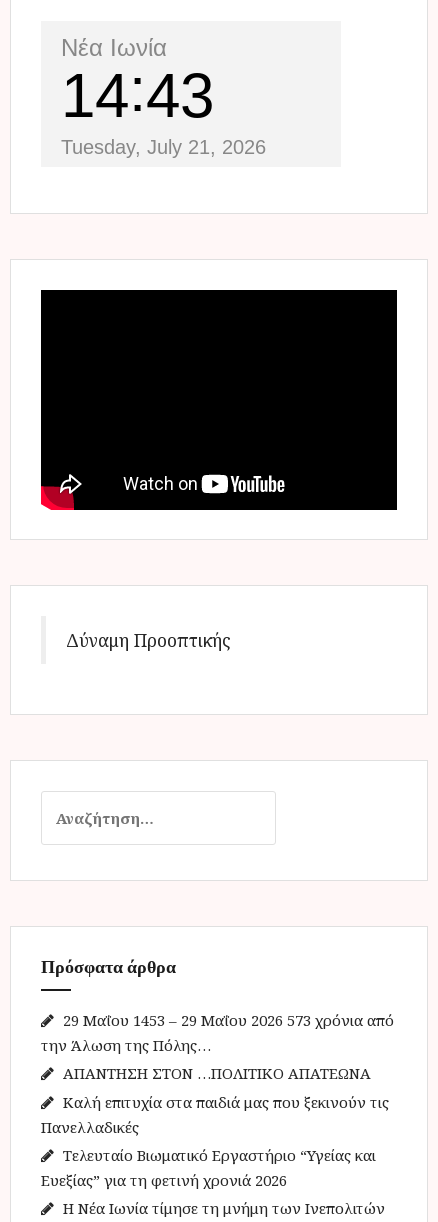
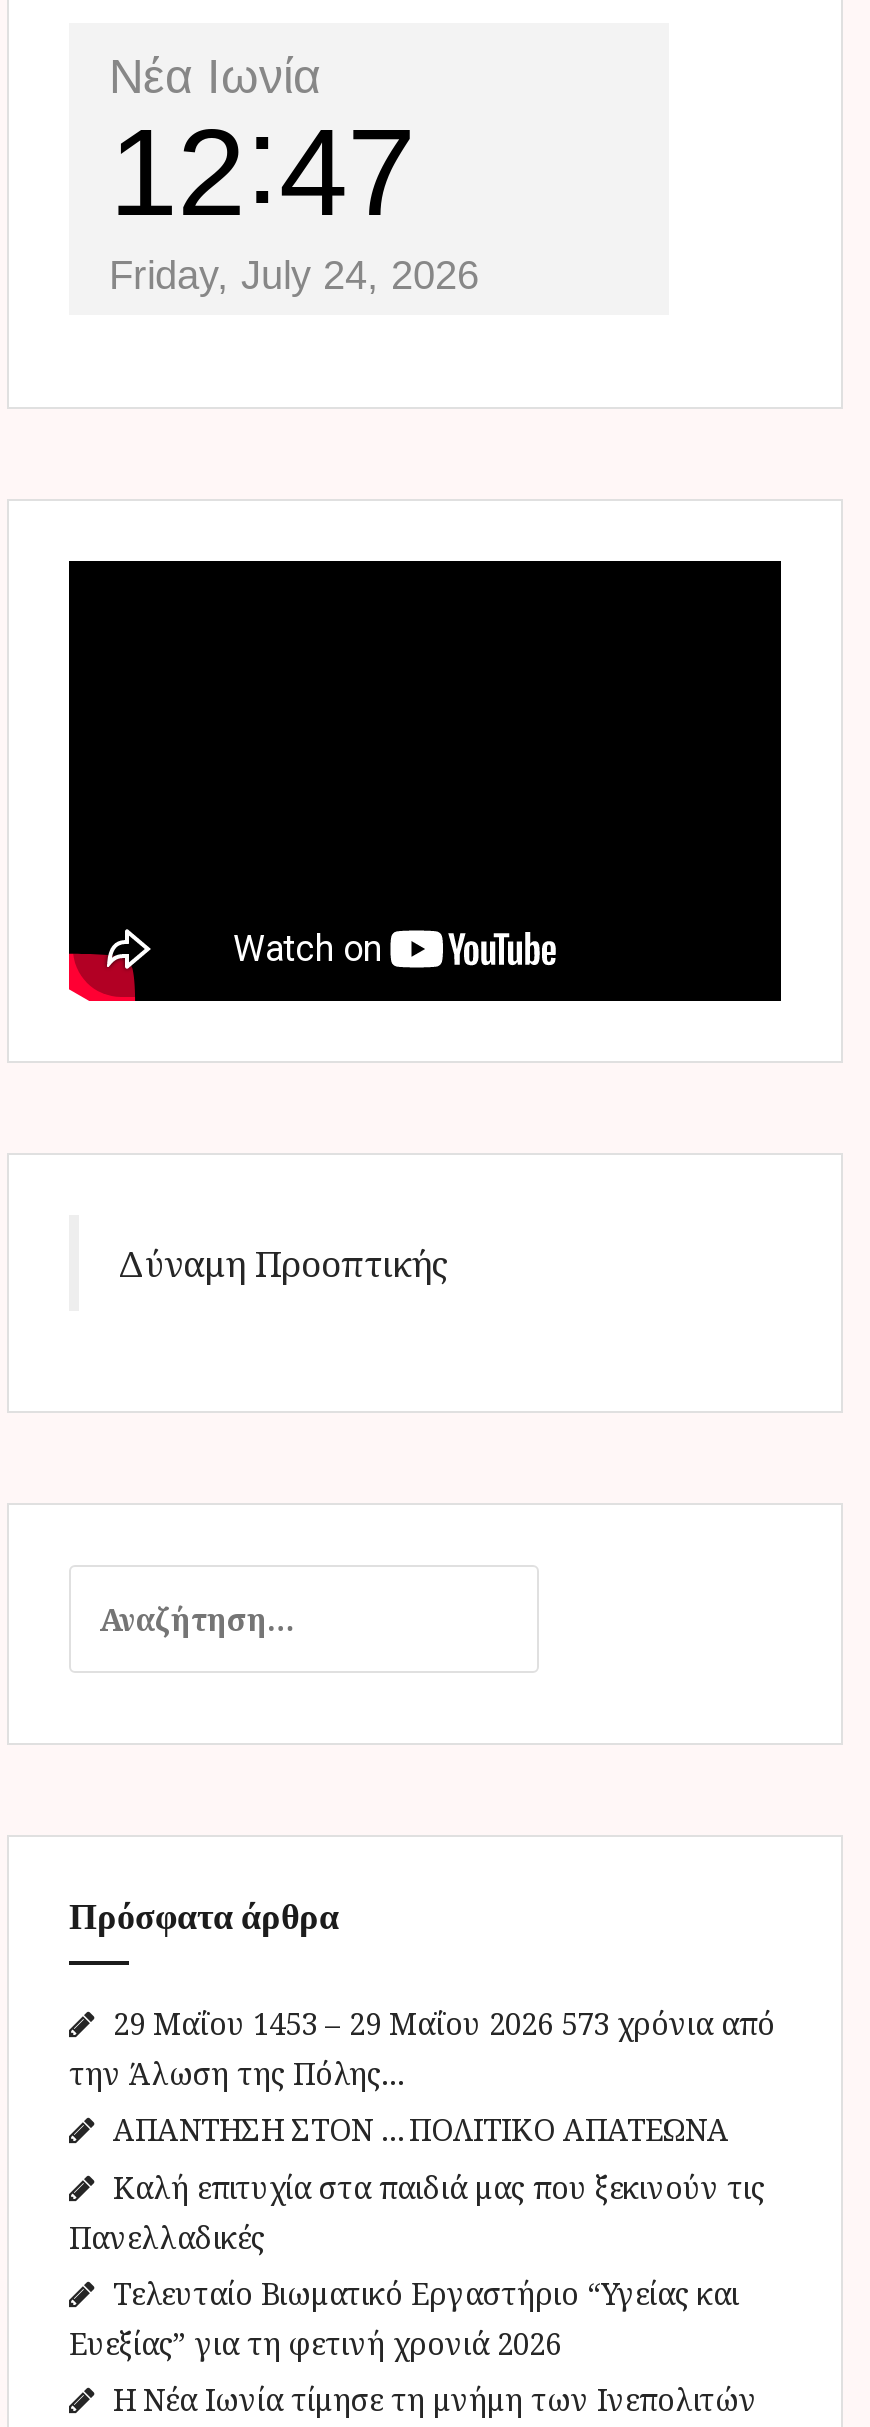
- 14 43
+ 12 47

- Tuesday, July 21, 2026
+ Friday, July 24, 2026
